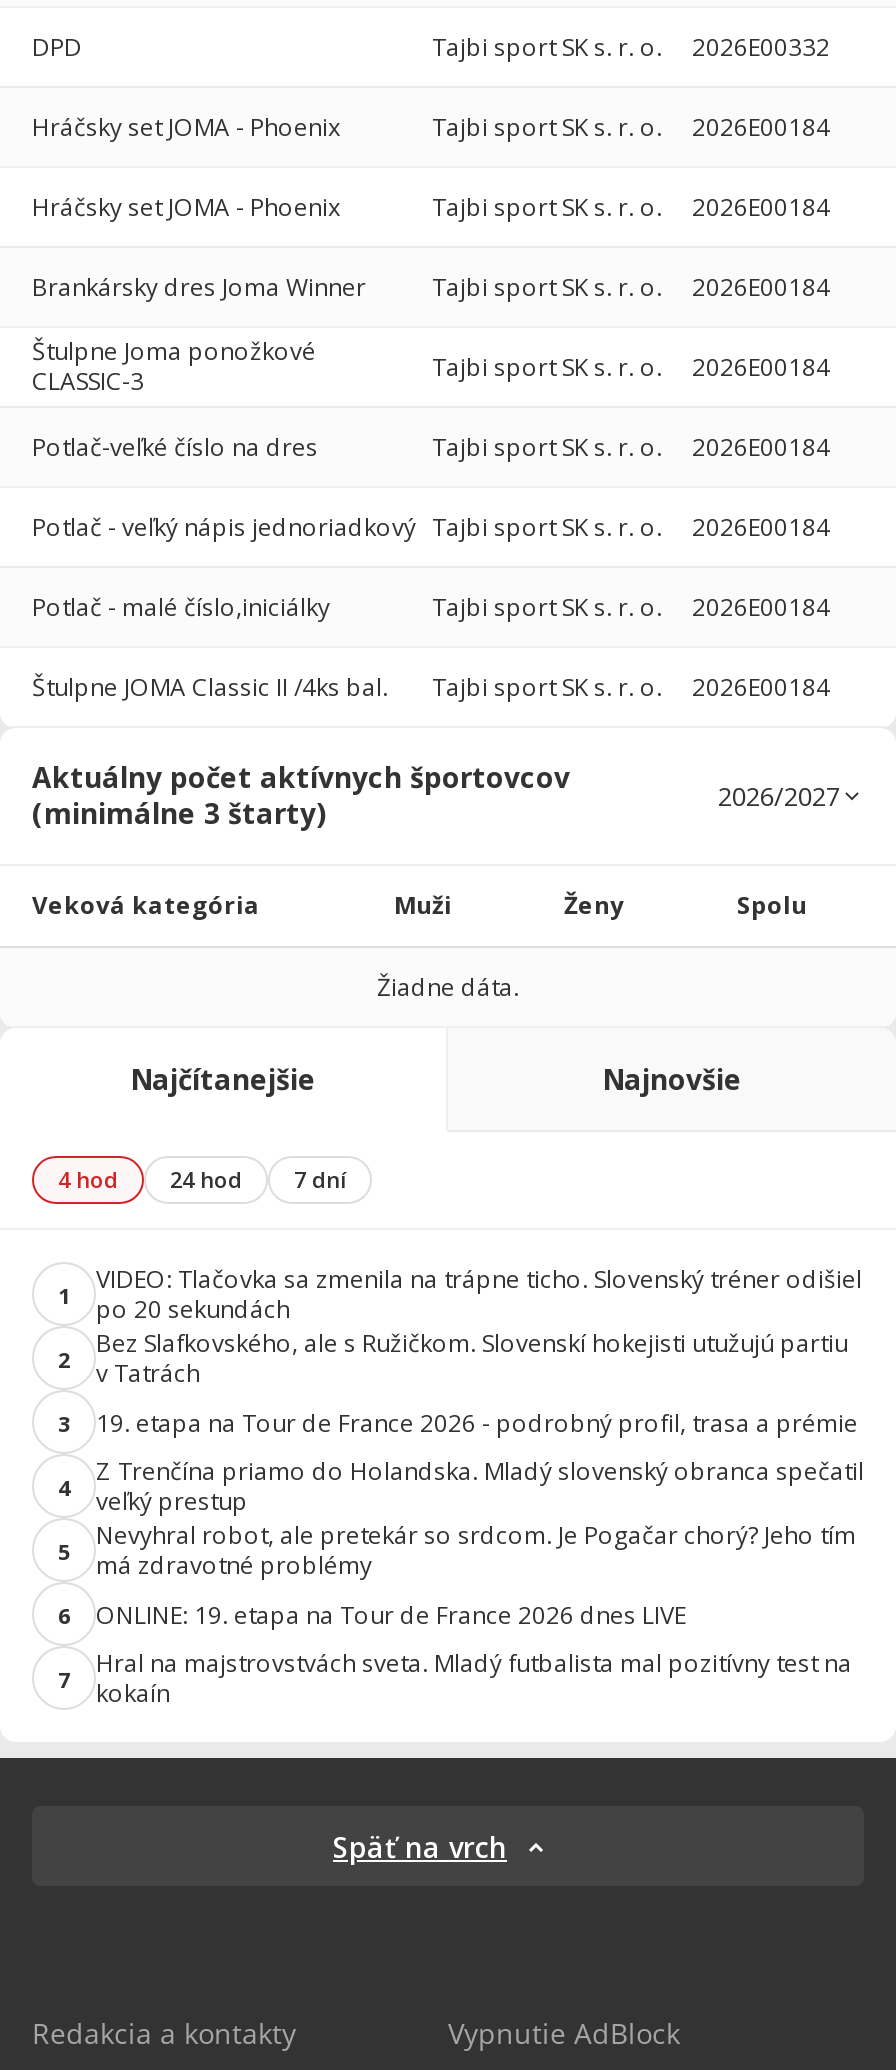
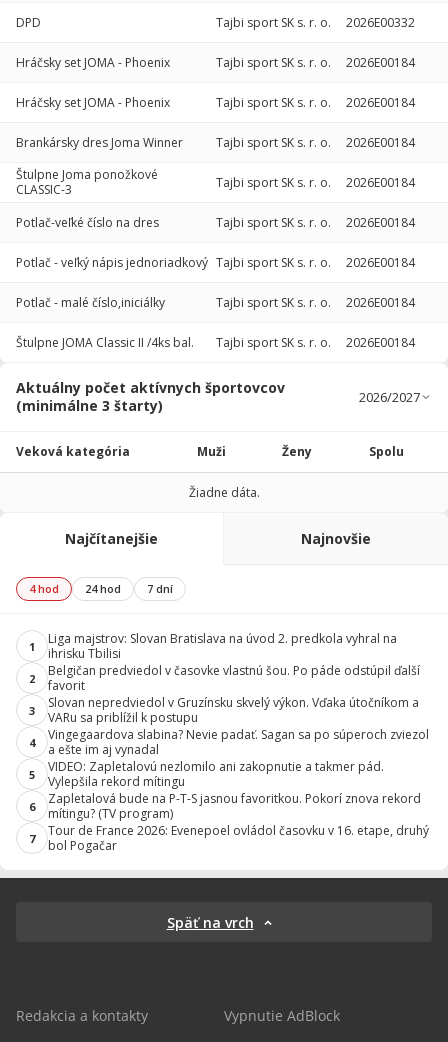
- VIDEO: Tlačovka sa zmenila na trápne ticho. Slovenský tréner odišiel
- po 20 sekundách
+ Liga majstrov: Slovan Bratislava na úvod 2. predkola vyhral na
+ ihrisku Tbilisi

- Bez Slafkovského, ale s Ružičkom. Slovenskí hokejisti utužujú partiu
- v Tatrách
+ Belgičan predviedol v časovke vlastnú šou. Po páde odstúpil ďalší
+ favorit

- 19. etapa na Tour de France 2026 - podrobný profil, trasa a prémie
+ Slovan nepredviedol v Gruzínsku skvelý výkon. Vďaka útočníkom a
+ VARu sa priblížil k postupu

- Z Trenčína priamo do Holandska. Mladý slovenský obranca spečatil
- veľký prestup
+ Vingegaardova slabina? Nevie padať. Sagan sa po súperoch zviezol
+ a ešte im aj vynadal

- Nevyhral robot, ale pretekár so srdcom. Je Pogačar chorý? Jeho tím
- má zdravotné problémy
+ VIDEO: Zapletalovú nezlomilo ani zakopnutie a takmer pád.
+ Vylepšila rekord mítingu

- ONLINE: 19. etapa na Tour de France 2026 dnes LIVE
+ Zapletalová bude na P-T-S jasnou favoritkou. Pokorí znova rekord
+ mítingu? (TV program)

- Hral na majstrovstvách sveta. Mladý futbalista mal pozitívny test na
- kokaín
+ Tour de France 2026: Evenepoel ovládol časovku v 16. etape, druhý
+ bol Pogačar
